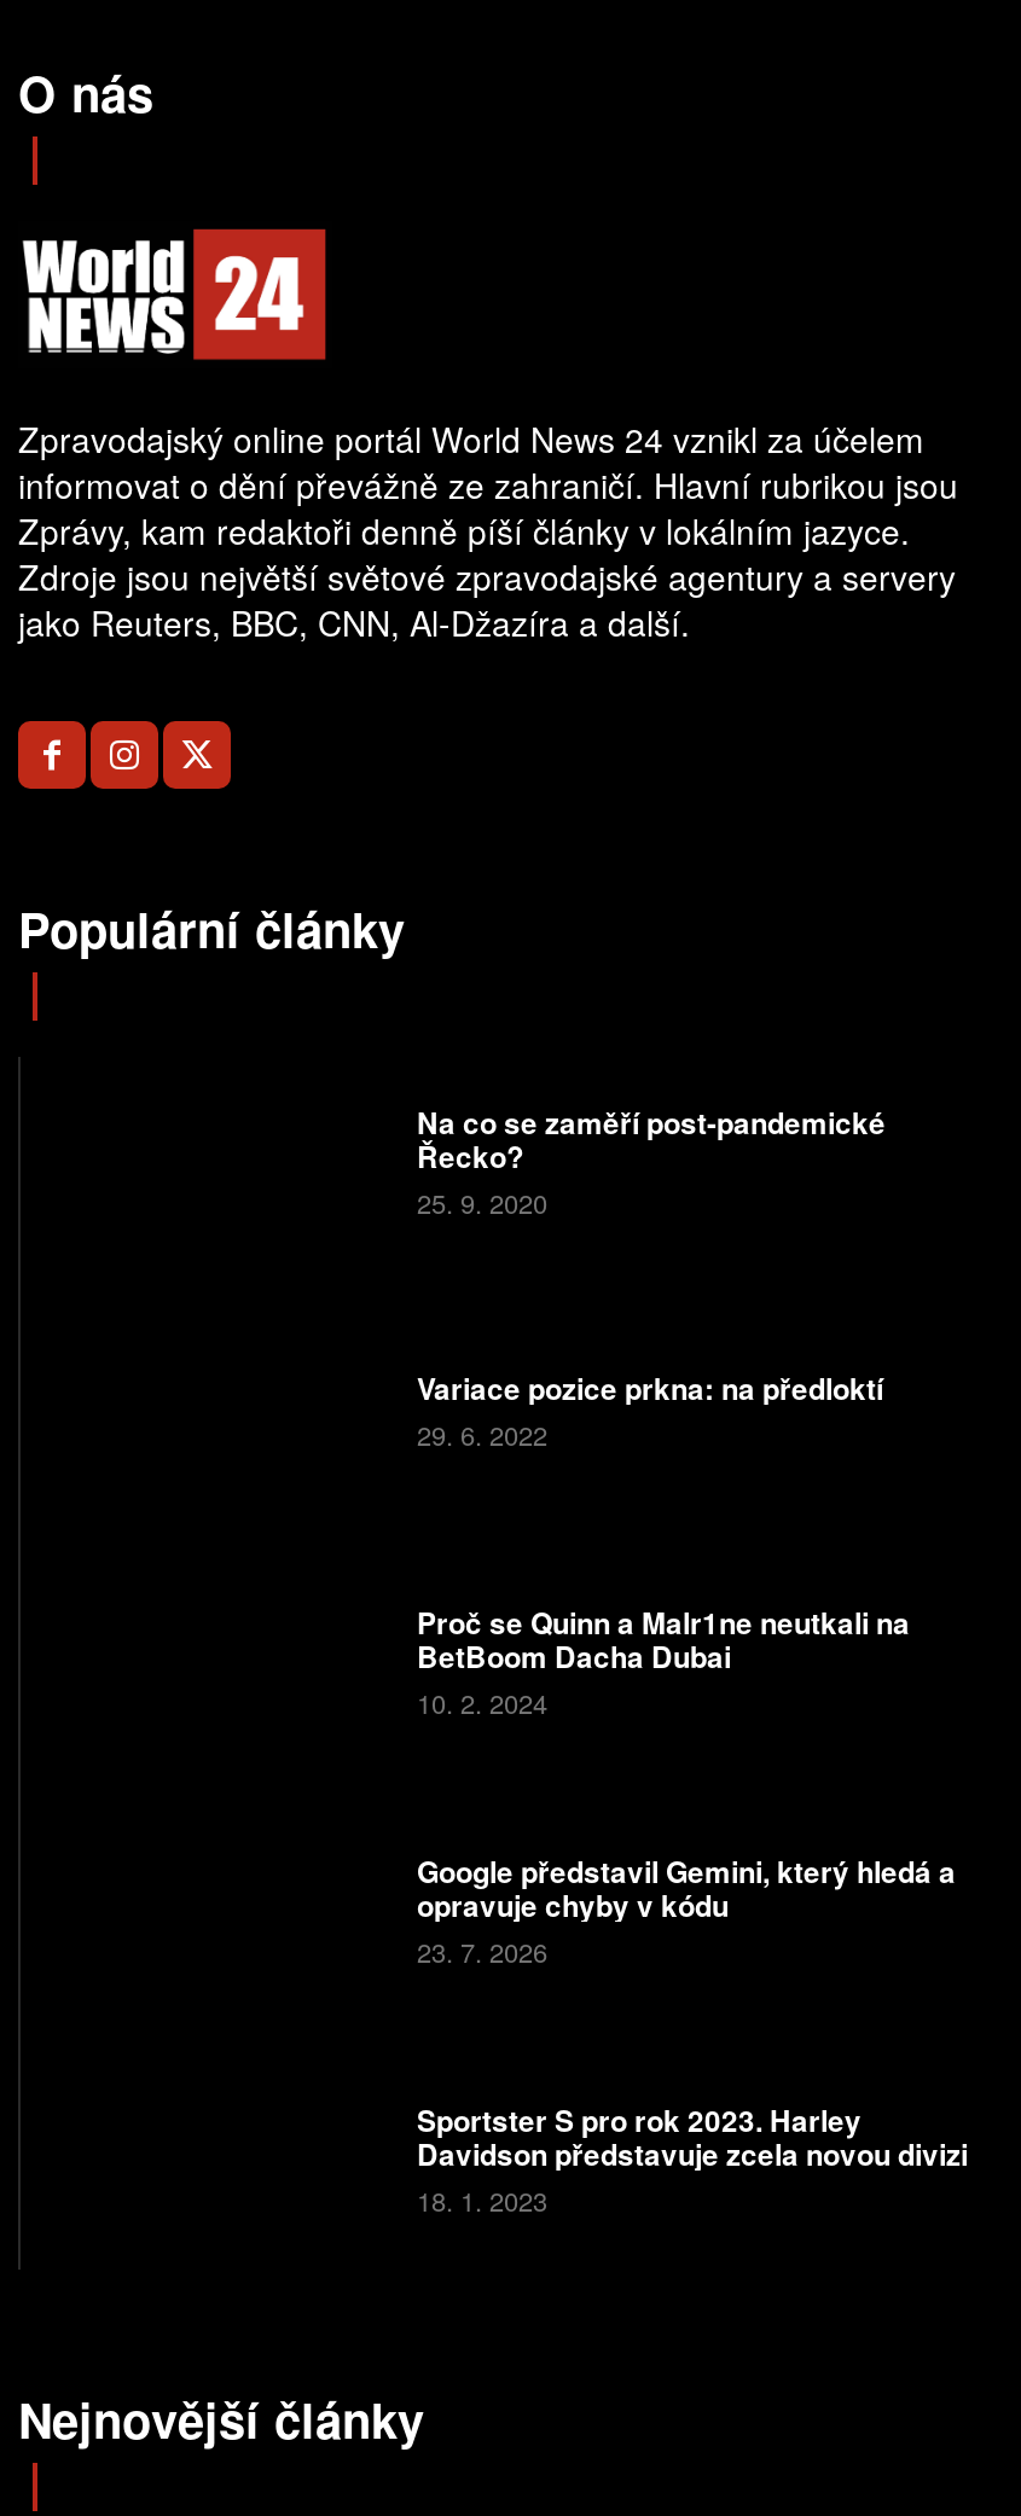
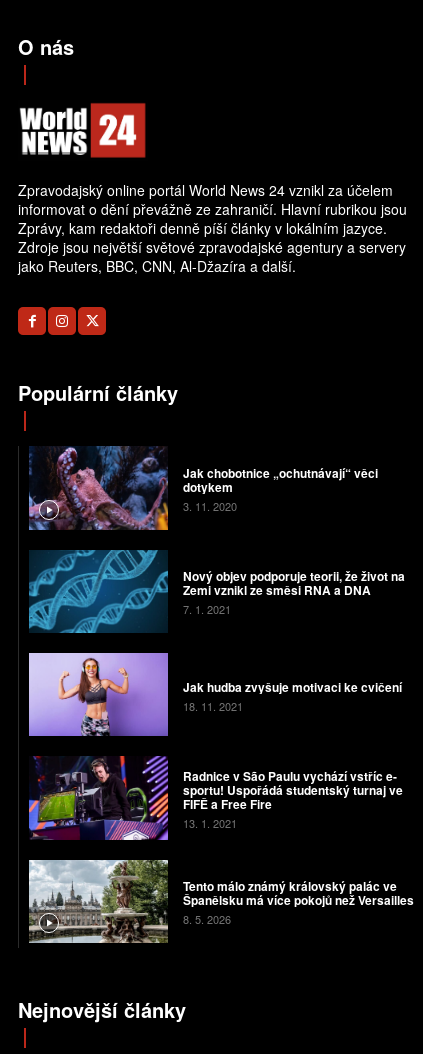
+ [image]

+ [image]

+ [image]

+ [image]

+ [image]

- Na co se zaměří post-pandemické
- Řecko?
- 25. 9. 2020
+ Jak chobotnice „ochutnávají“ věci
+ dotykem
+ 3. 11. 2020

- Variace pozice prkna: na předloktí
- 29. 6. 2022
+ Nový objev podporuje teorii, že život na
+ Zemi vznikl ze směsi RNA a DNA
+ 7. 1. 2021

- Proč se Quinn a Malr1ne neutkali na
- BetBoom Dacha Dubai
- 10. 2. 2024
+ Jak hudba zvyšuje motivaci ke cvičení
+ 18. 11. 2021

- Google představil Gemini, který hledá a
- opravuje chyby v kódu
- 23. 7. 2026
+ Radnice v São Paulu vychází vstříc e-
+ sportu! Uspořádá studentský turnaj ve
+ FIFĚ a Free Fire
+ 13. 1. 2021

- Sportster S pro rok 2023. Harley
- Davidson představuje zcela novou divizi
- 18. 1. 2023
+ Tento málo známý královský palác ve
+ Španělsku má více pokojů než Versailles
+ 8. 5. 2026
